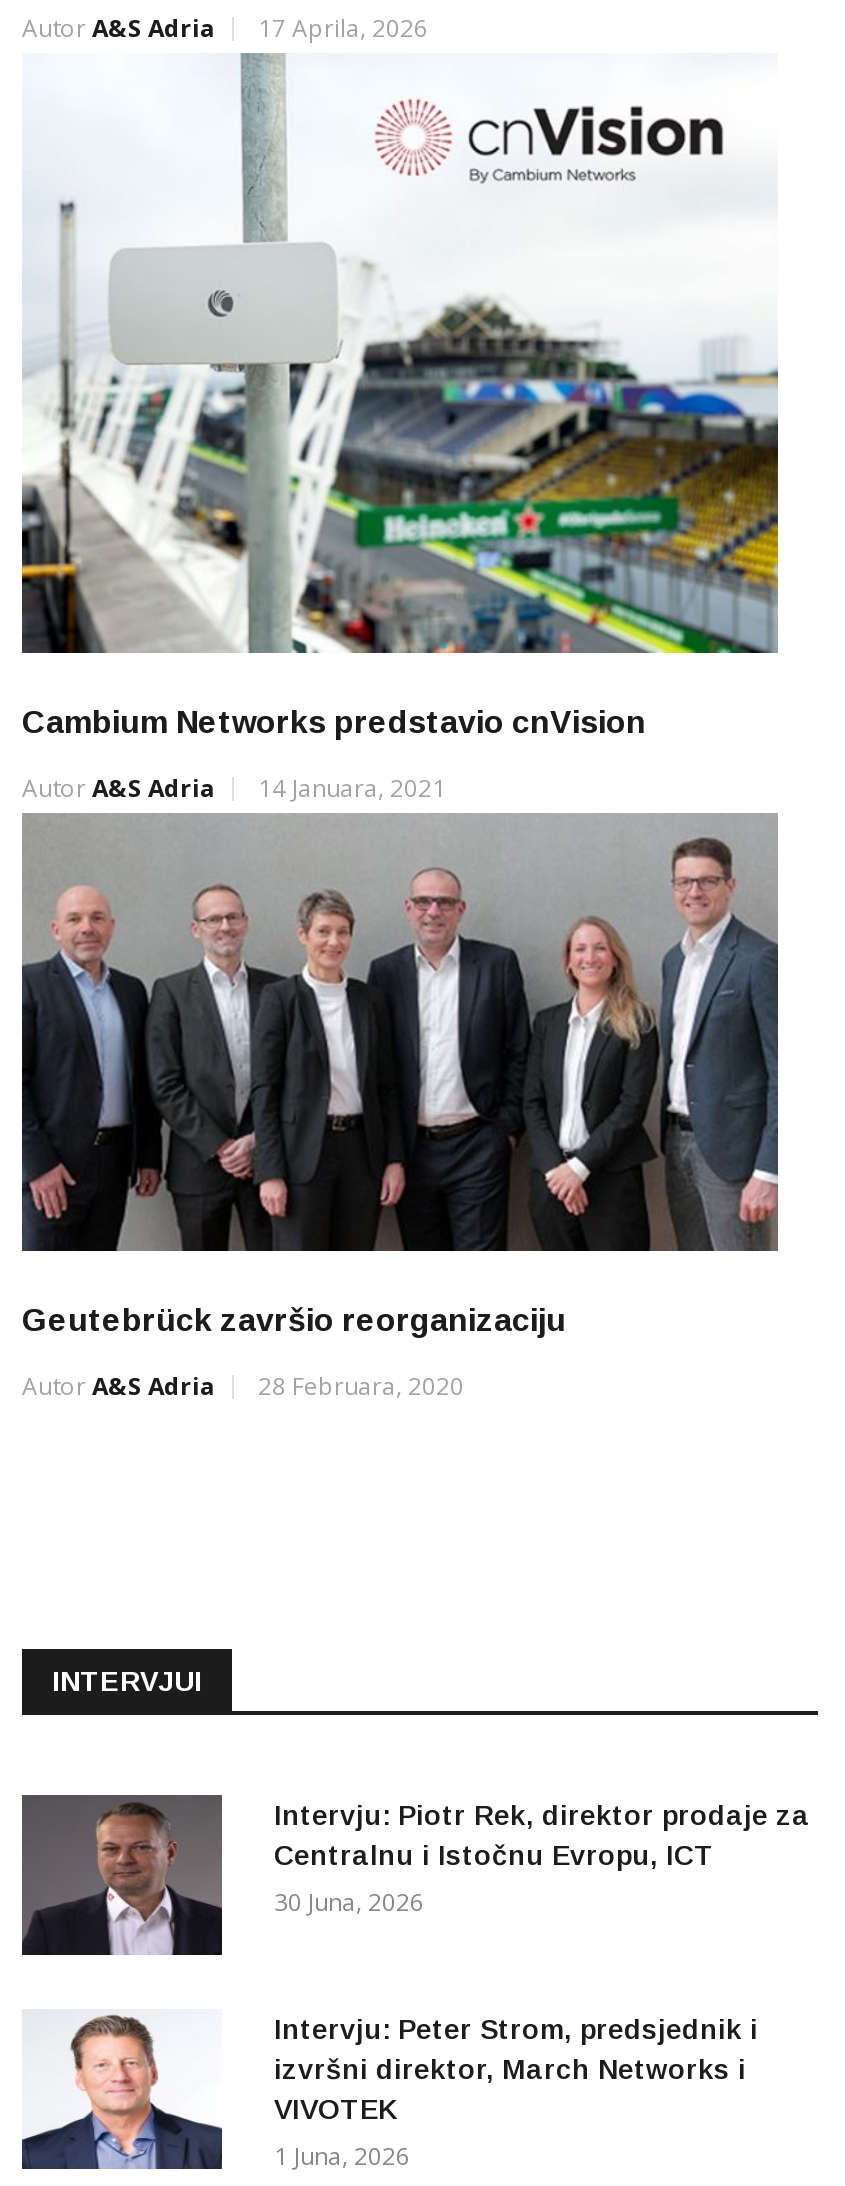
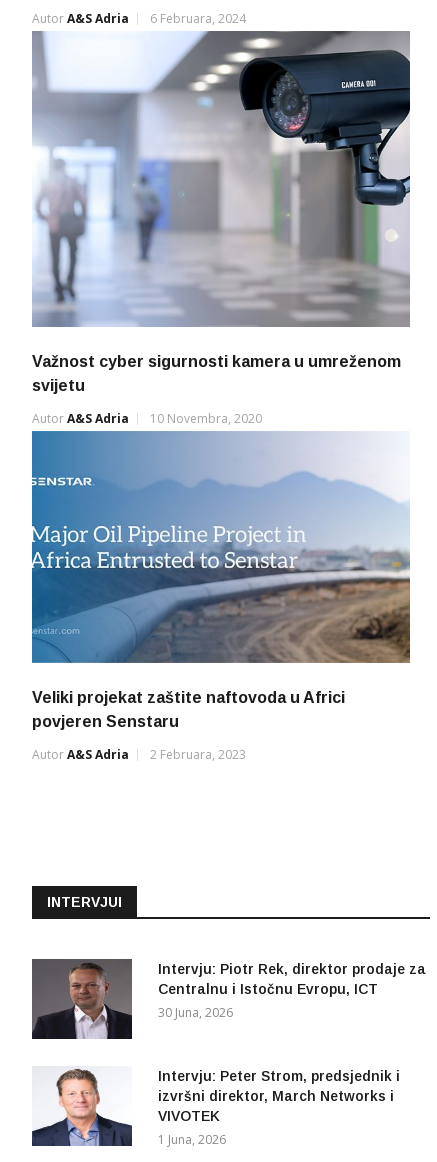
- Autor A&s Adria 17 Aprila, 2026
+ Autor A&s Adria 6 Februara, 2024

- [image]
- Cambium Networks predstavio cnVision
+ [image]
+ Važnost cyber sigurnosti kamera u umreženom
+ svijetu

- Autor A&s Adria 14 Januara, 2021
+ Autor A&s Adria 10 Novembra, 2020

- [image]
- Geutebrück završio reorganizaciju
+ [image]
+ Veliki projekat zaštite naftovoda u Africi
+ povjeren Senstaru

- Autor A&s Adria 28 Februara, 2020
+ Autor A&s Adria 2 Februara, 2023
